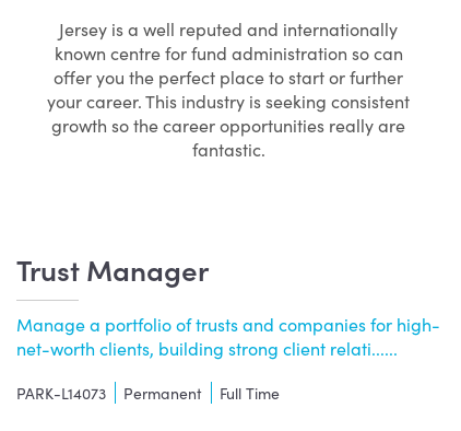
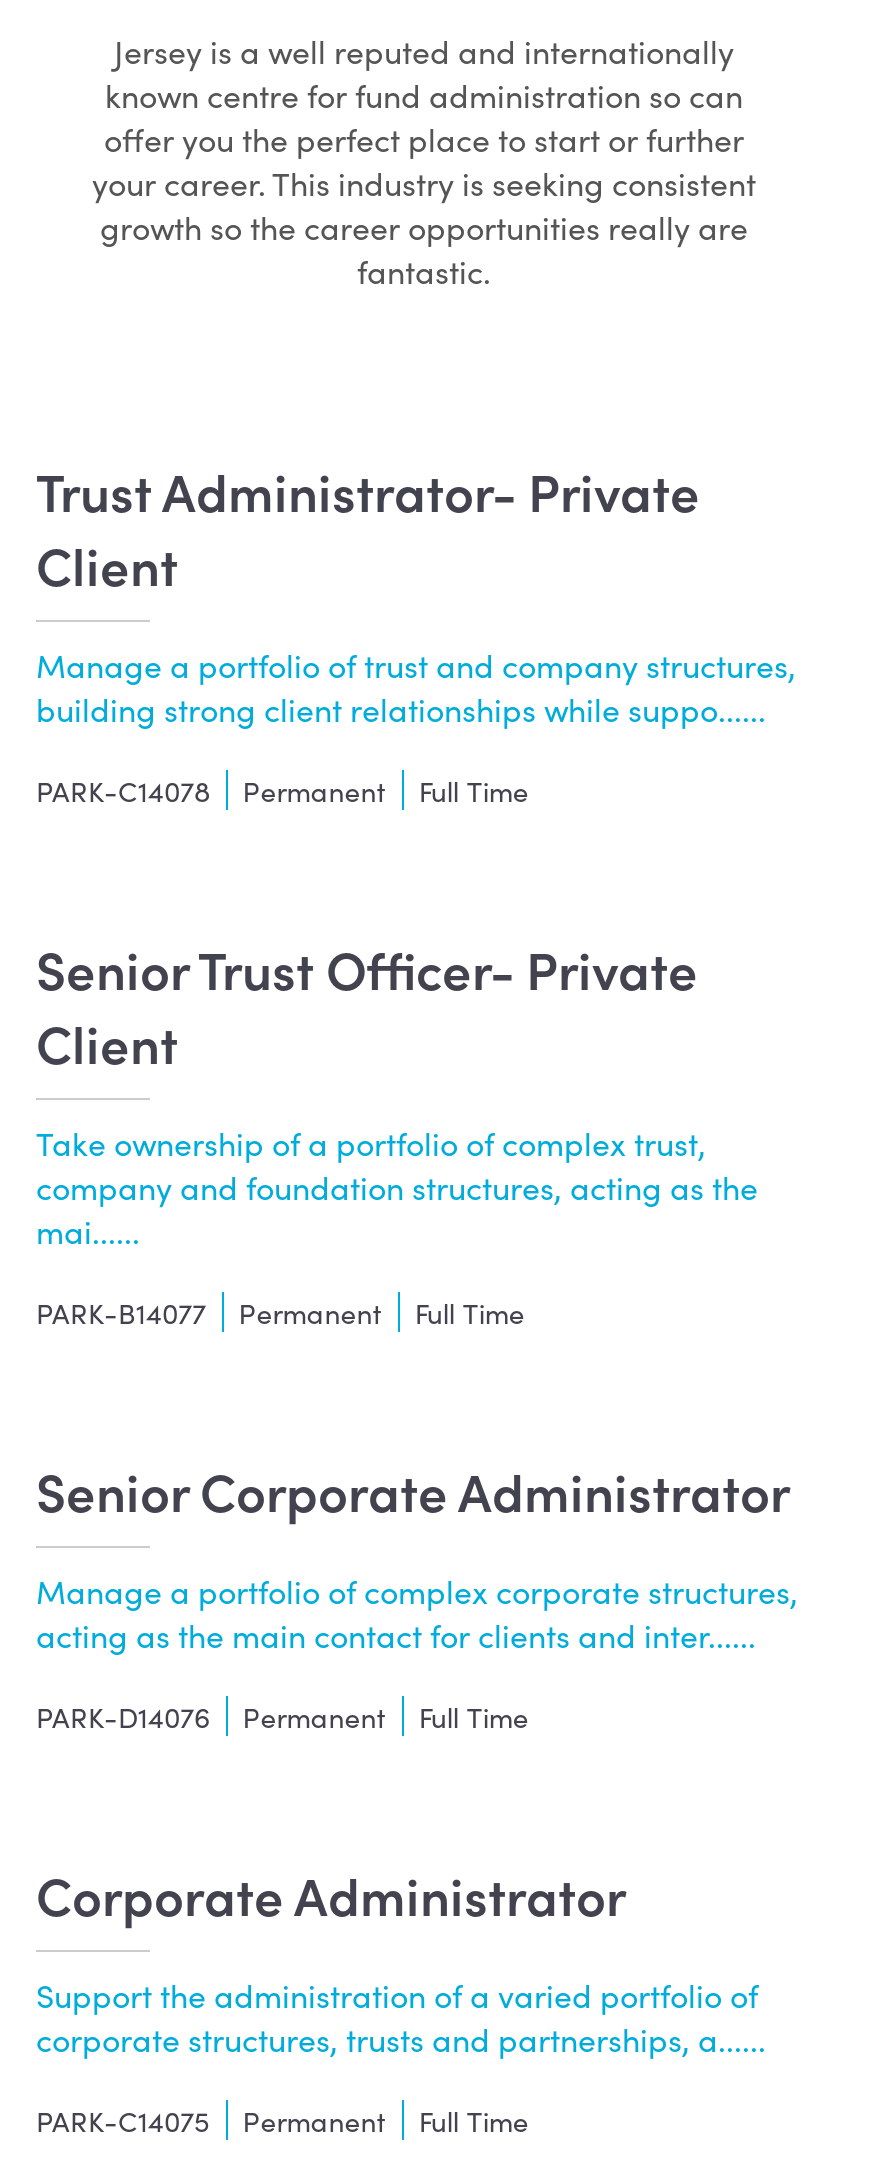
- Trust Manager
- Manage a portfolio of trusts and companies for high-
- net-worth clients, building strong client relati......
- PARK-L14073
+ Trust Administrator- Private
+ Client
+ Manage a portfolio of trust and company structures,
+ building strong client relationships while suppo......
+ PARK-C14078
+ Permanent
+ Full Time
+ Senior Trust Officer- Private
+ Client
+ Take ownership of a portfolio of complex trust,
+ company and foundation structures, acting as the
+ mai......
+ PARK-B14077
+ Permanent
+ Full Time
+ Senior Corporate Administrator
+ Manage a portfolio of complex corporate structures,
+ acting as the main contact for clients and inter......
+ PARK-D14076
+ Permanent
+ Full Time
+ Corporate Administrator
+ Support the administration of a varied portfolio of
+ corporate structures, trusts and partnerships, a......
+ PARK-C14075
